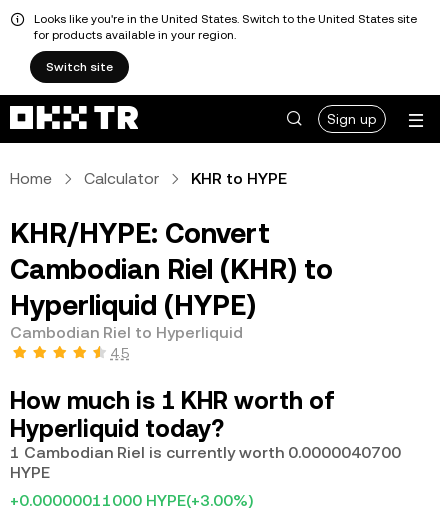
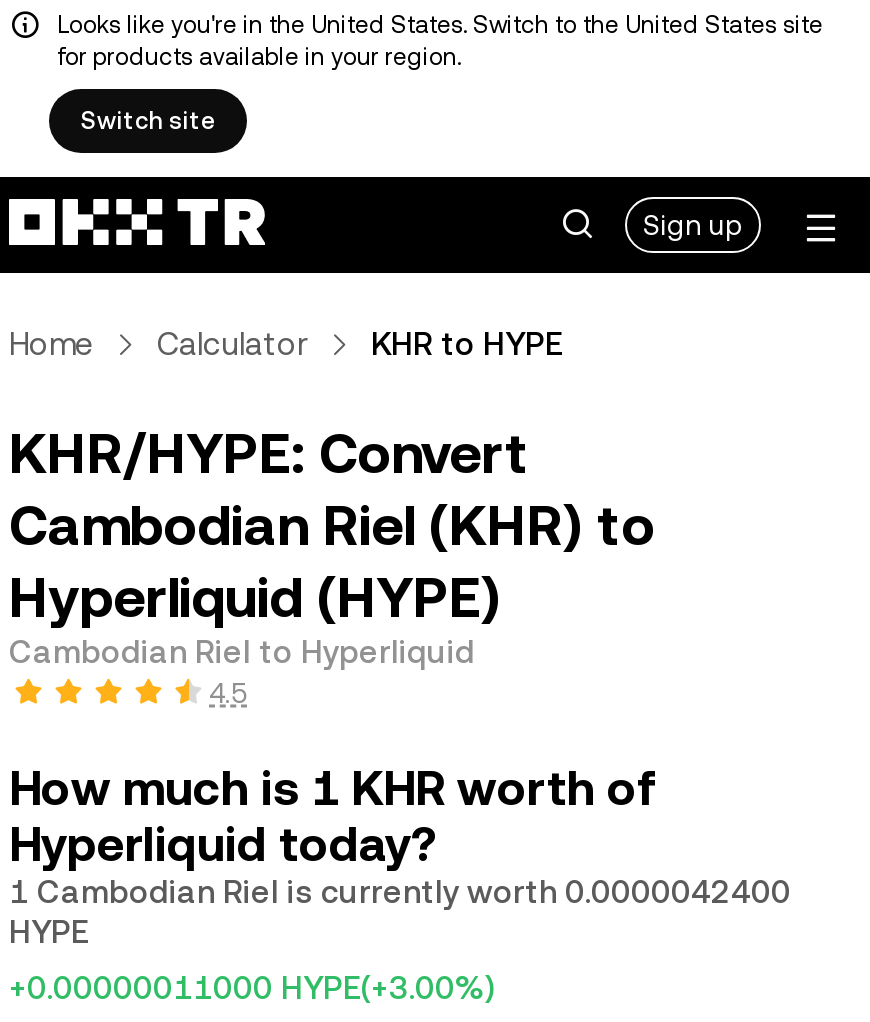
- 1 Cambodian Riel is currently worth 0.0000040700
+ 1 Cambodian Riel is currently worth 0.0000042400
